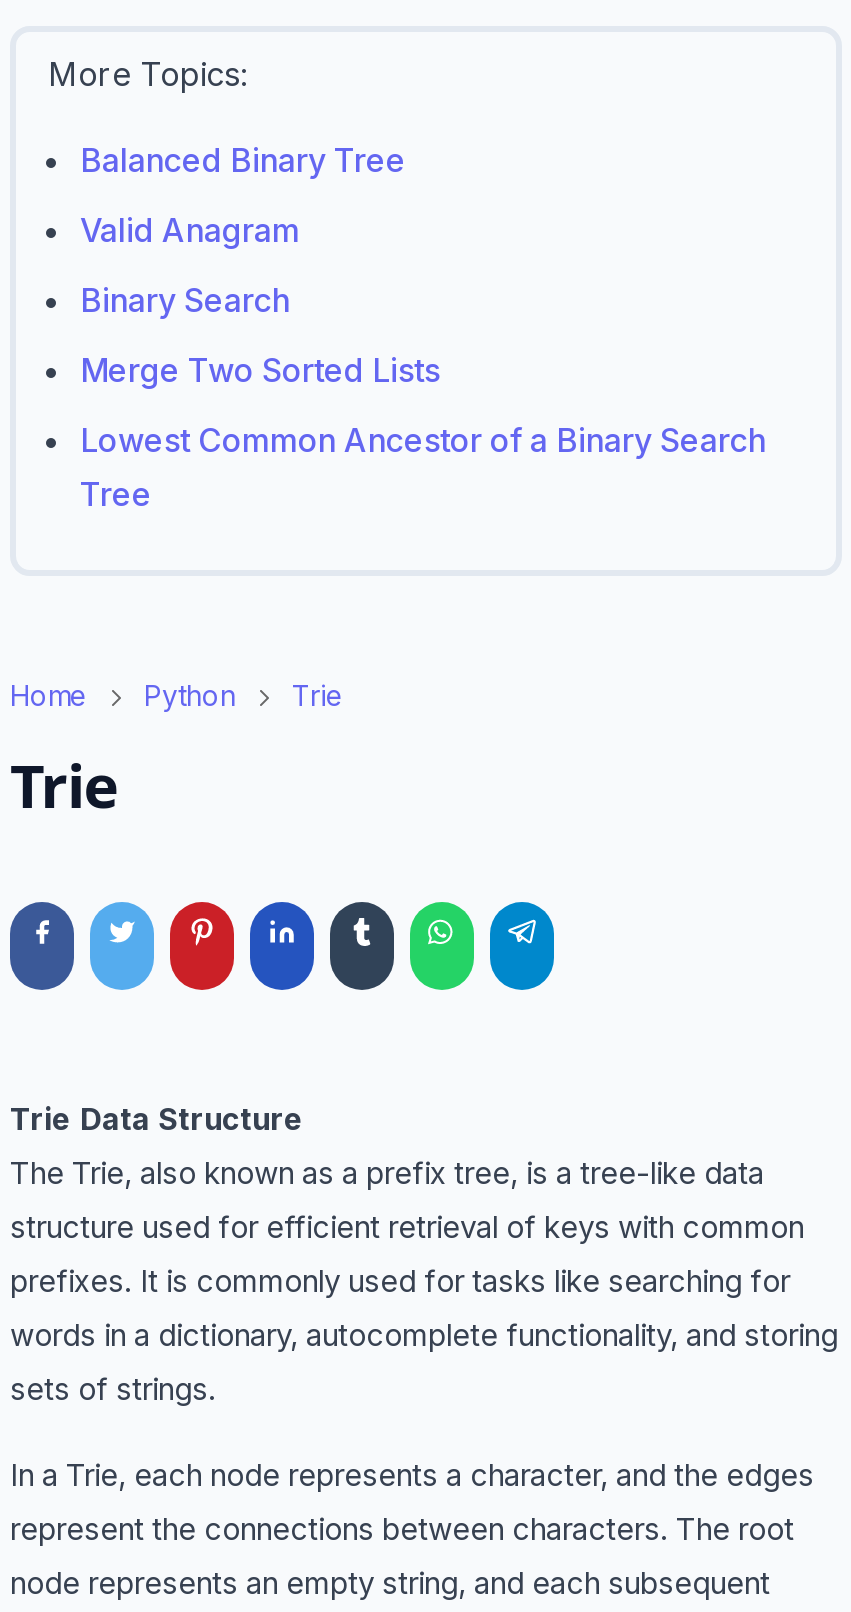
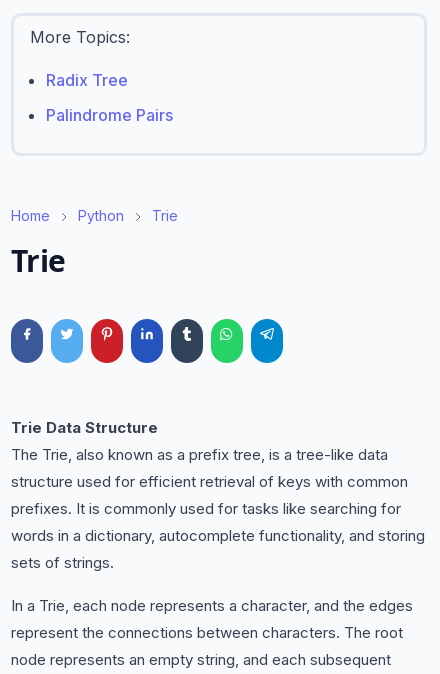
- Balanced Binary Tree
- Valid Anagram
- Binary Search
- Merge Two Sorted Lists
- Lowest Common Ancestor of a Binary Search
- Tree
+ Radix Tree
+ Palindrome Pairs
